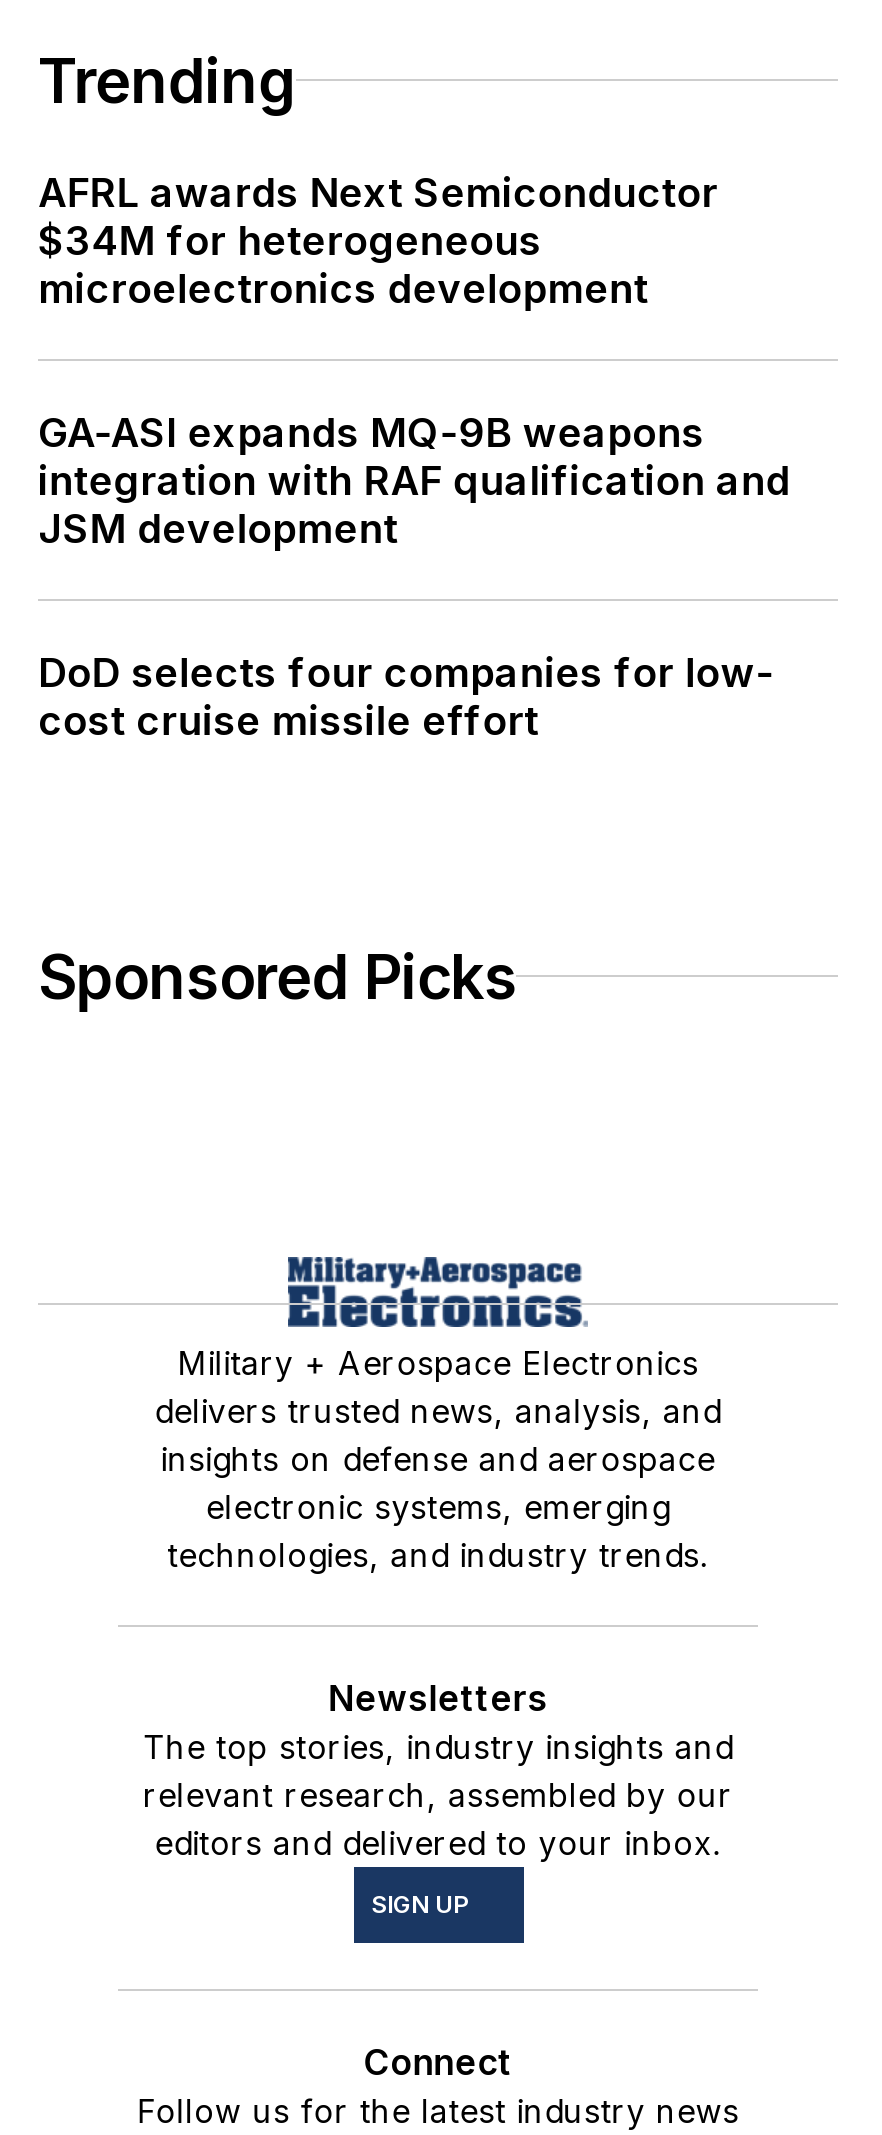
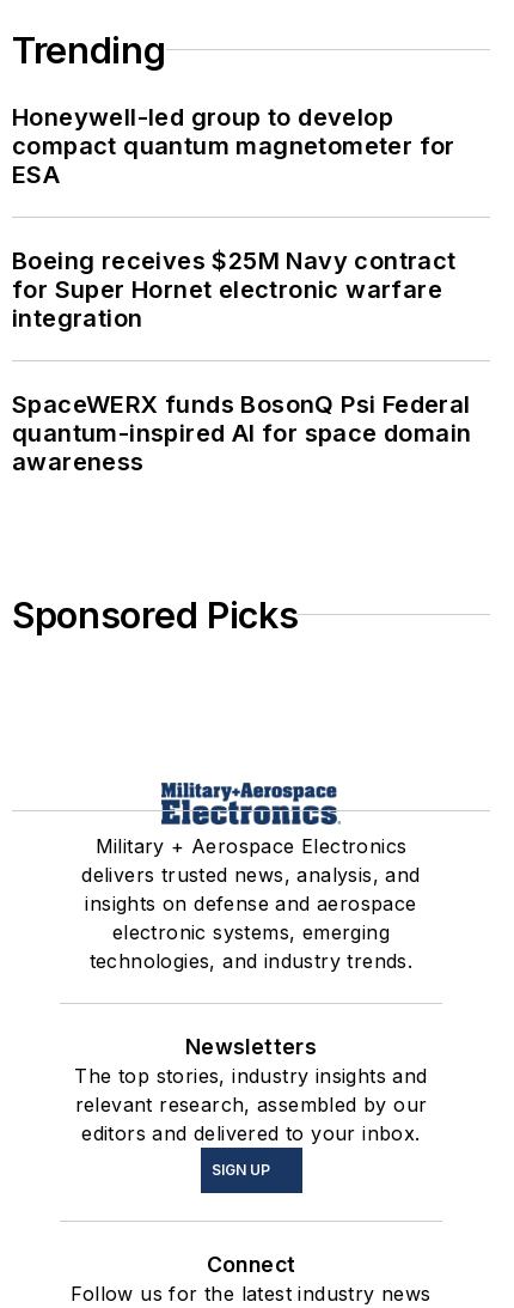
- AFRL awards Next Semiconductor
- $34M for heterogeneous
- microelectronics development
+ Honeywell-led group to develop
+ compact quantum magnetometer for
+ ESA

- GA-ASI expands MQ-9B weapons
- integration with RAF qualification and
- JSM development
+ Boeing receives $25M Navy contract
+ for Super Hornet electronic warfare
+ integration

- DoD selects four companies for low-
- cost cruise missile effort
+ SpaceWERX funds BosonQ Psi Federal
+ quantum-inspired AI for space domain
+ awareness
